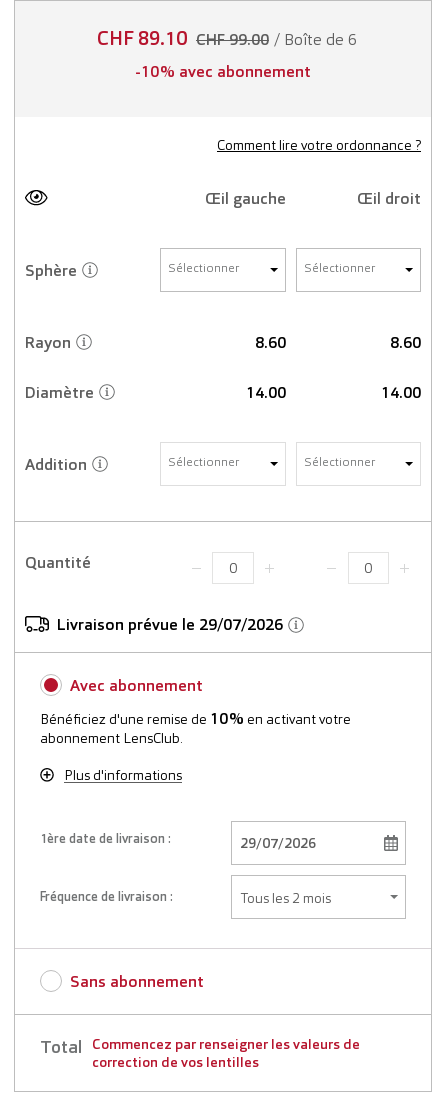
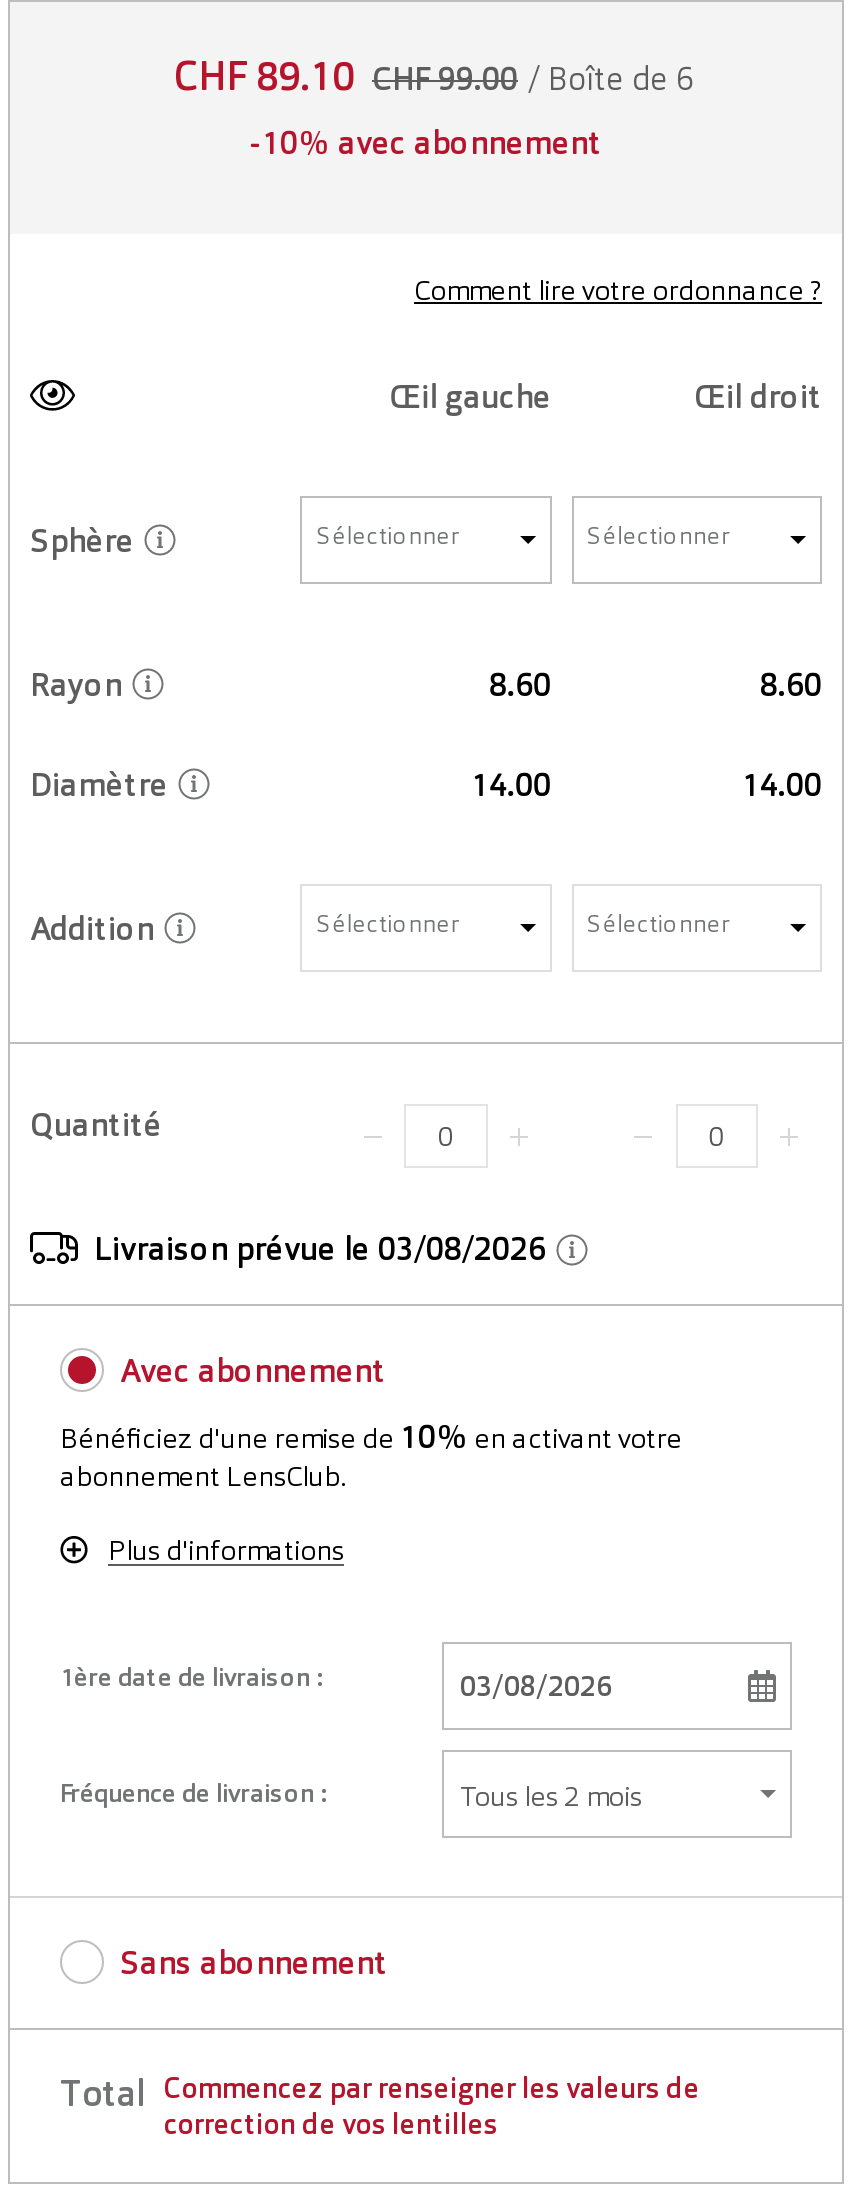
- Livraison prévue le 29/07/2026
+ Livraison prévue le 03/08/2026
